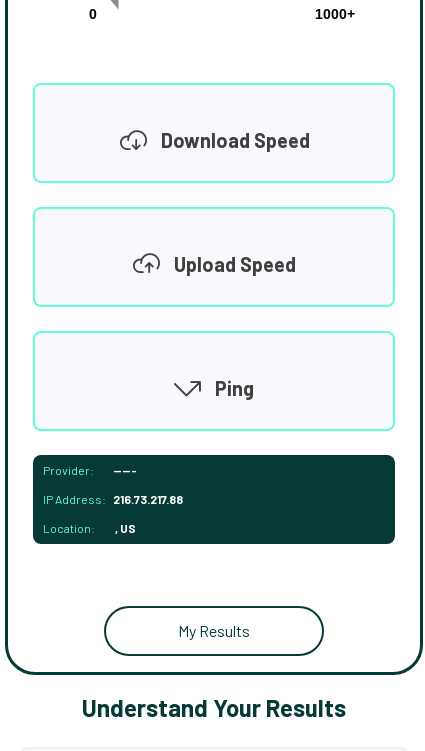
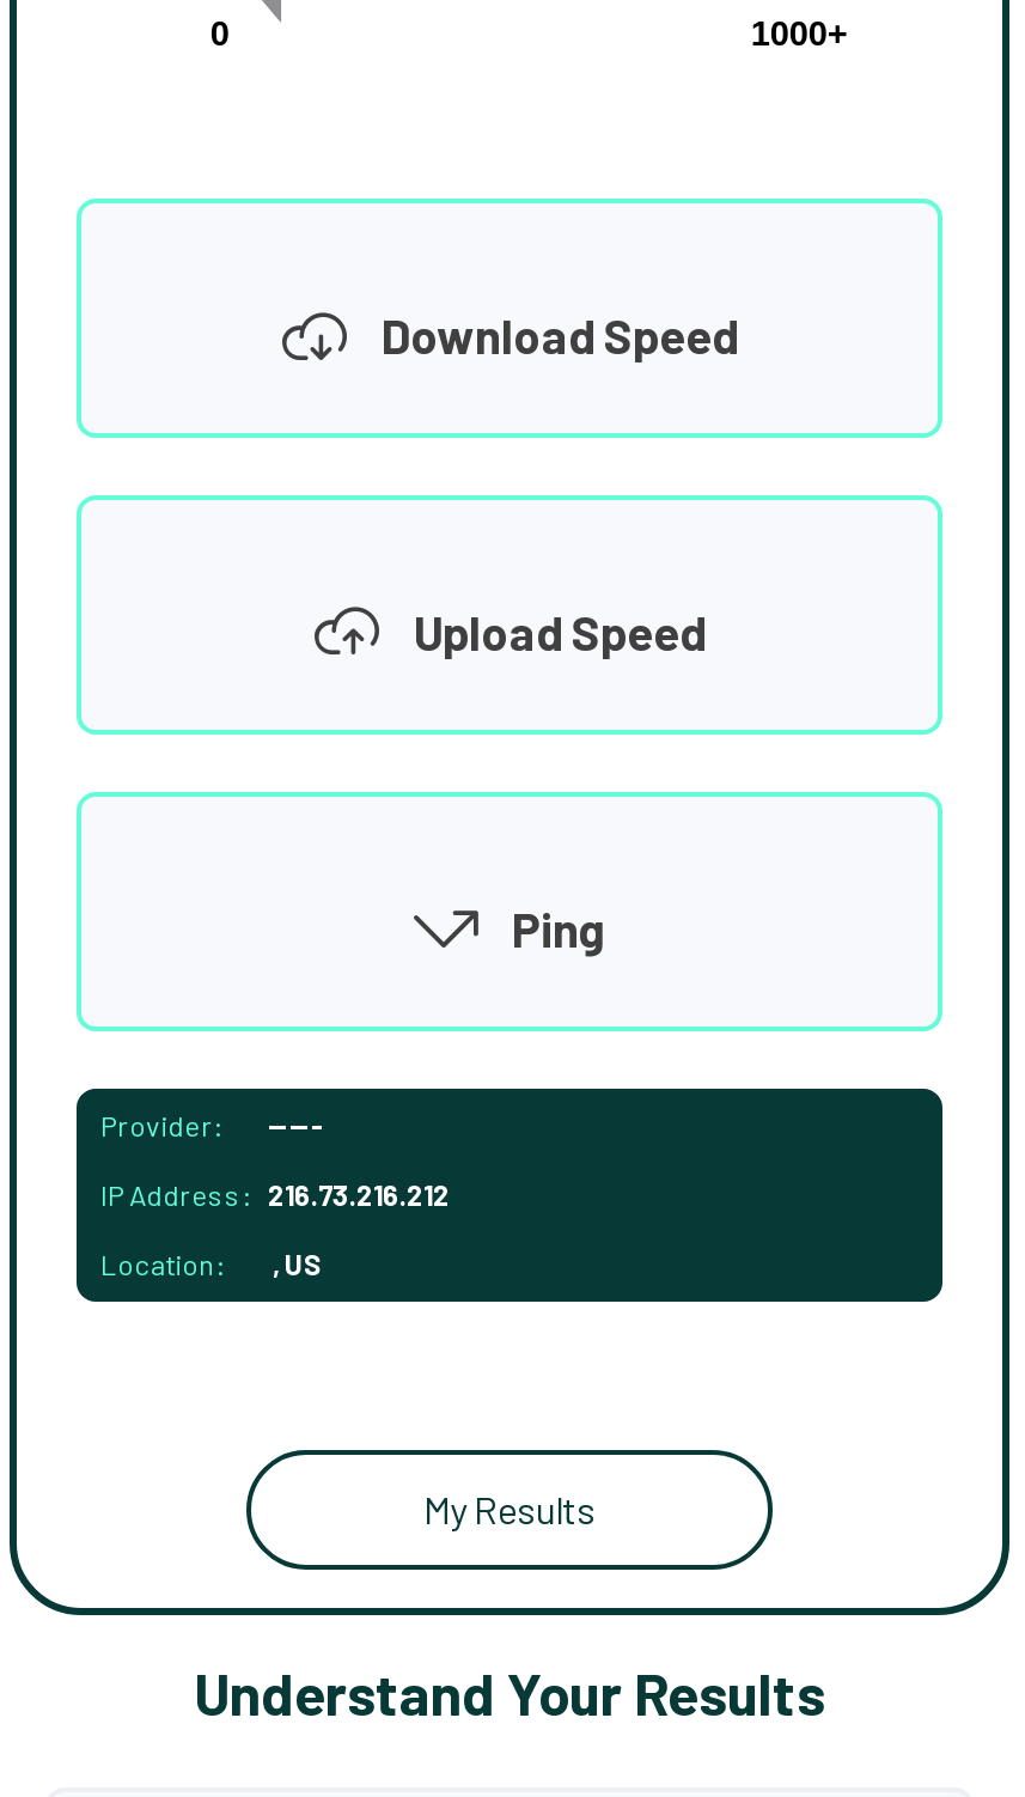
- IP Address: 216.73.217.88
+ IP Address: 216.73.216.212
